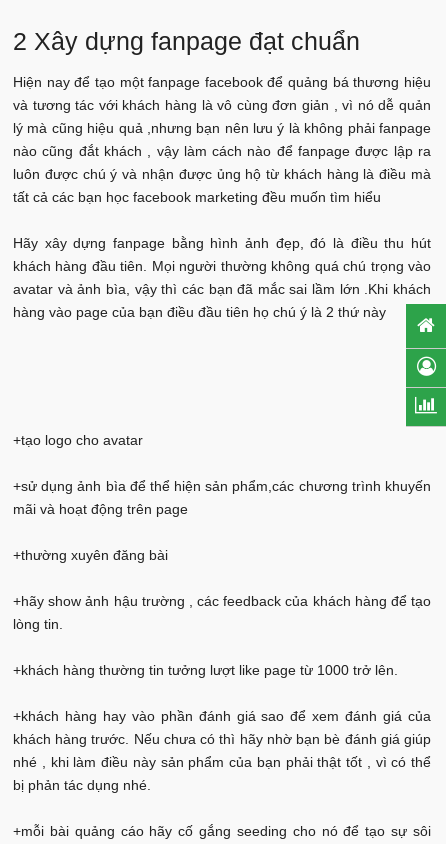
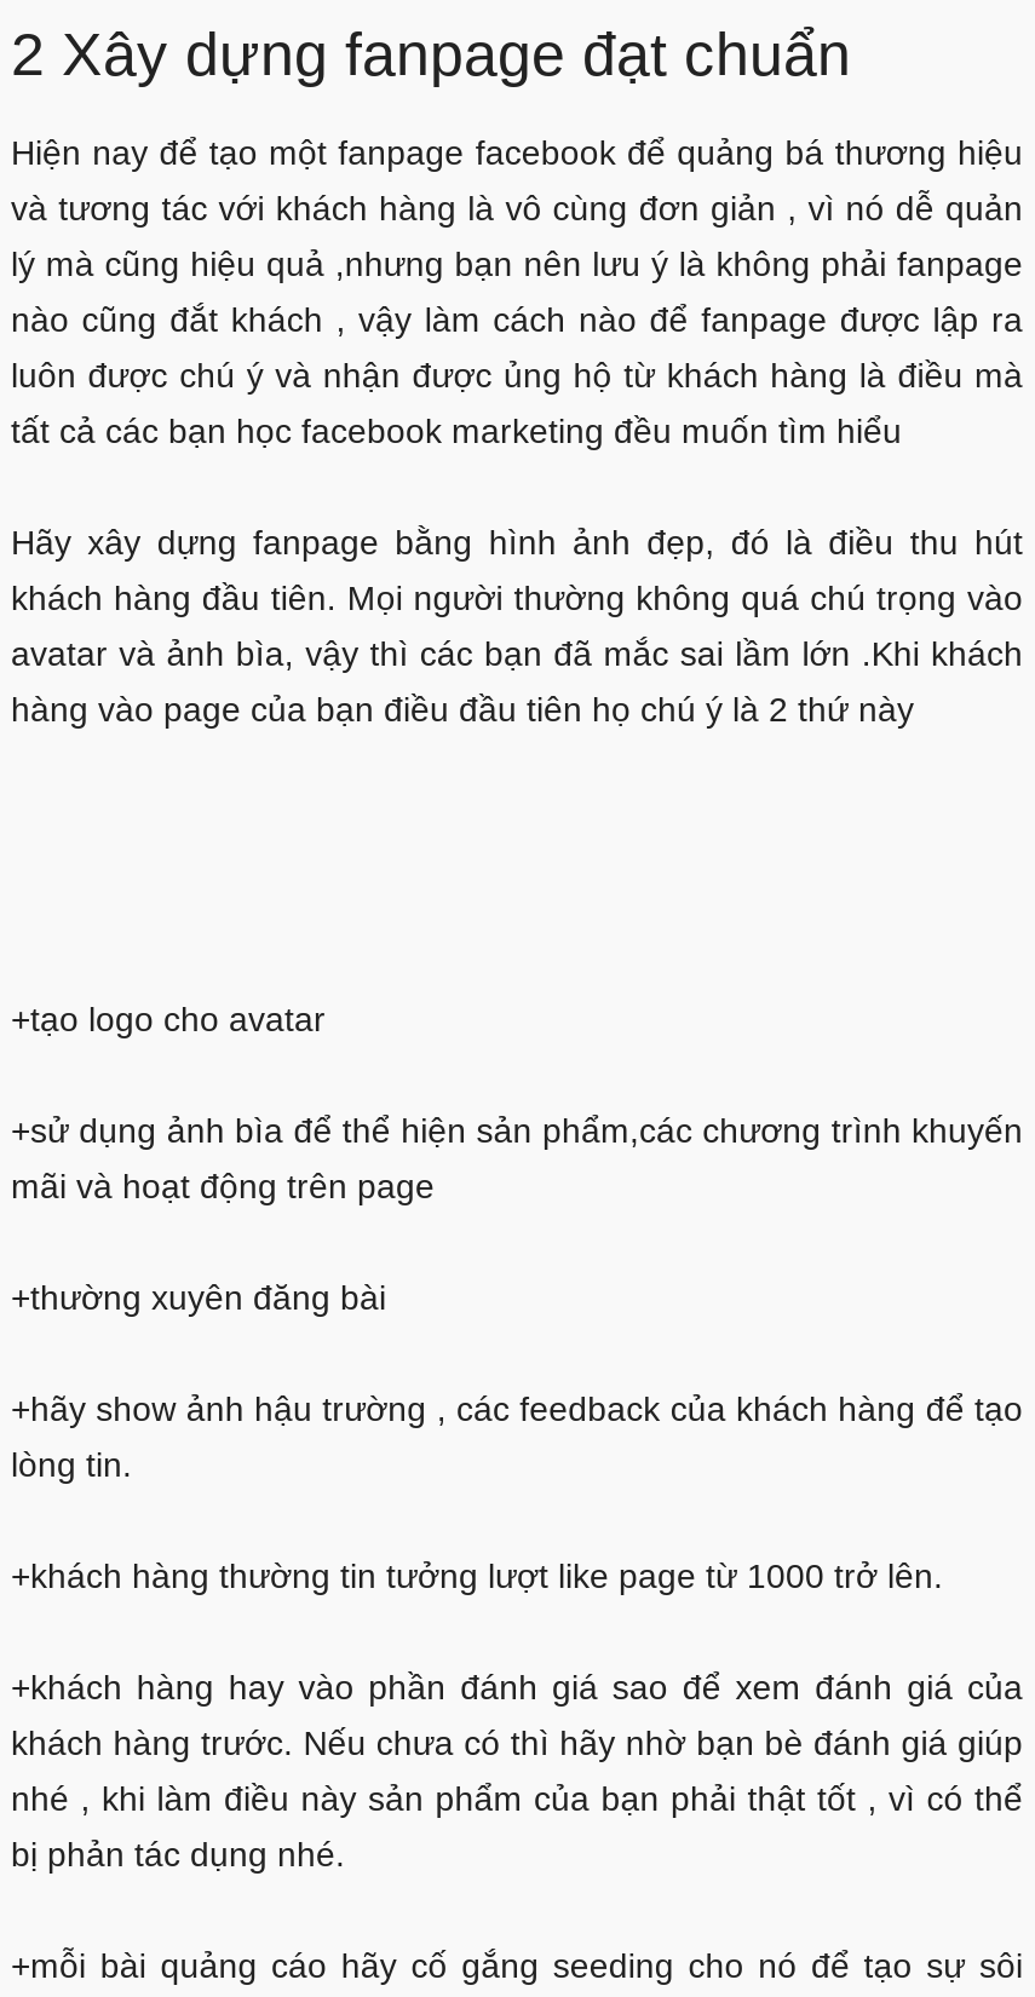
- [image]
